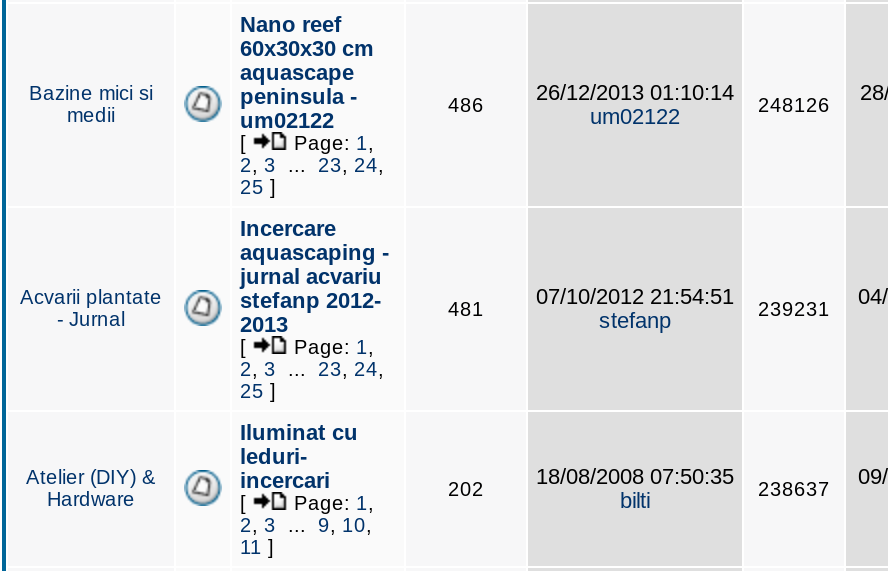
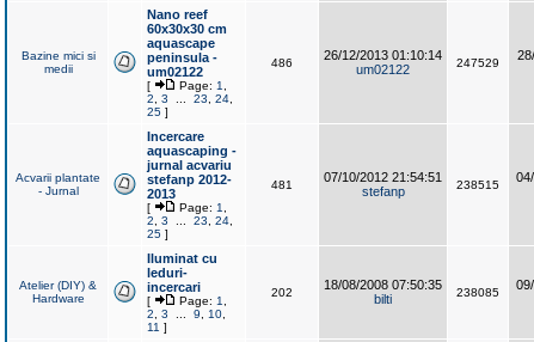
- 248126
+ 247529

- 239231
+ 238515

- 238637
+ 238085
